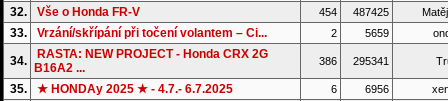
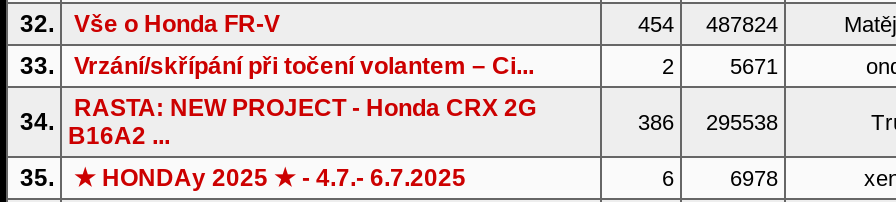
- 454 487425
+ 454 487824

- 5659
+ 5671

- 386 295341
+ 386 295538

- 6956
+ 6978
